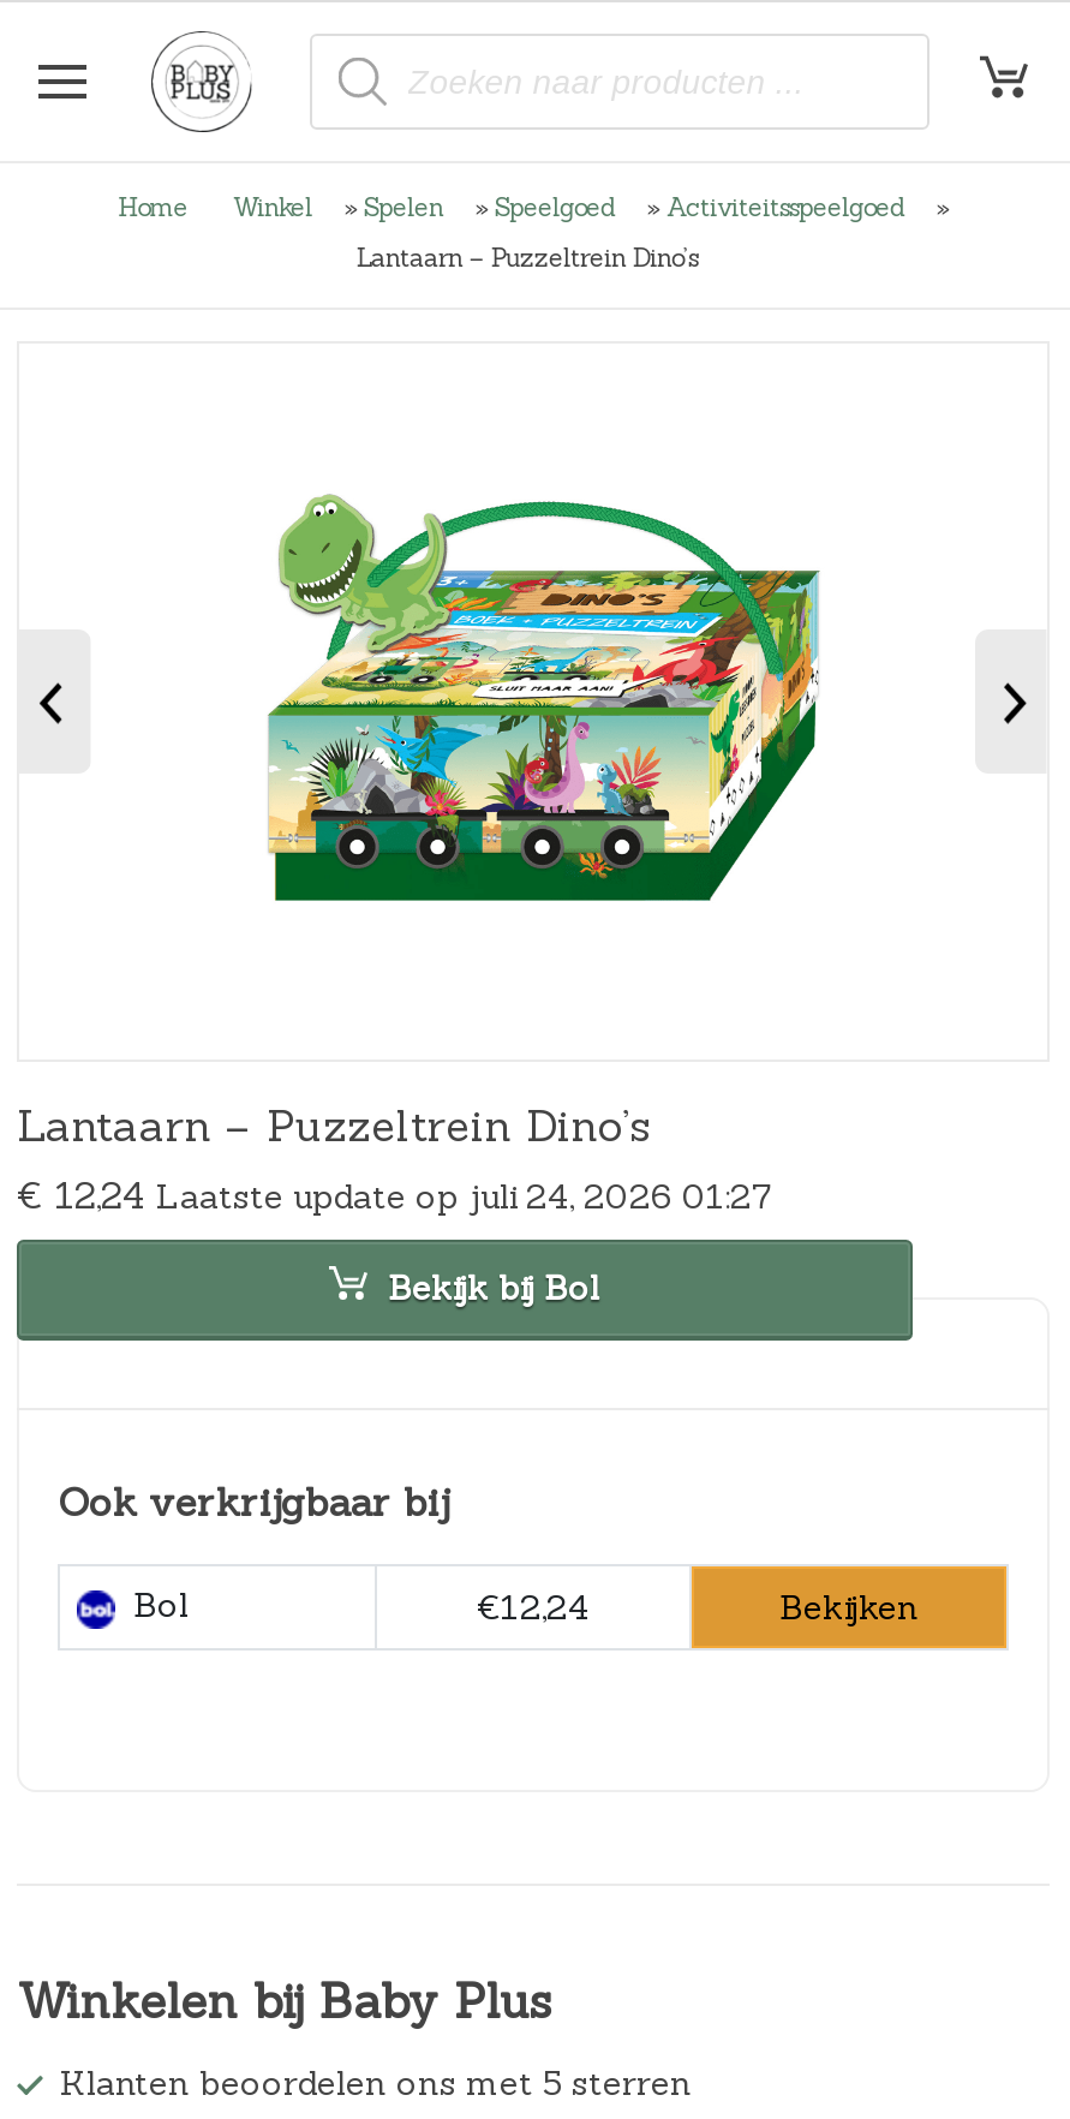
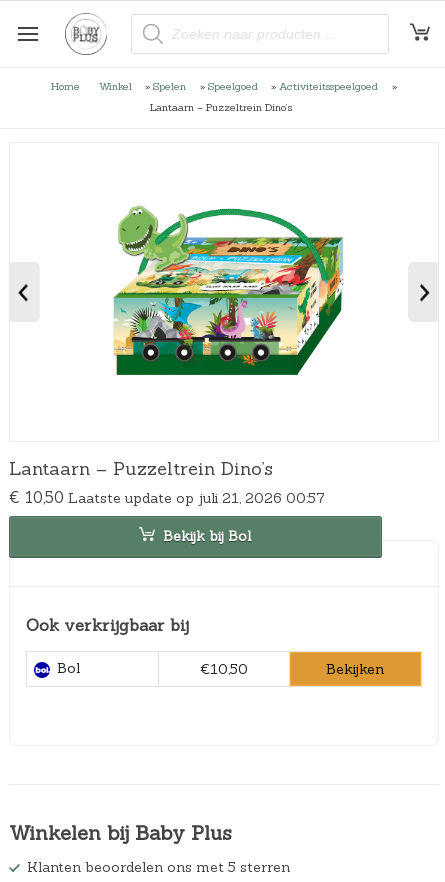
- € 12,24 Laatste update op juli 24, 2026 01:27
+ € 10,50 Laatste update op juli 21, 2026 00:57

- €12,24
+ €10,50
